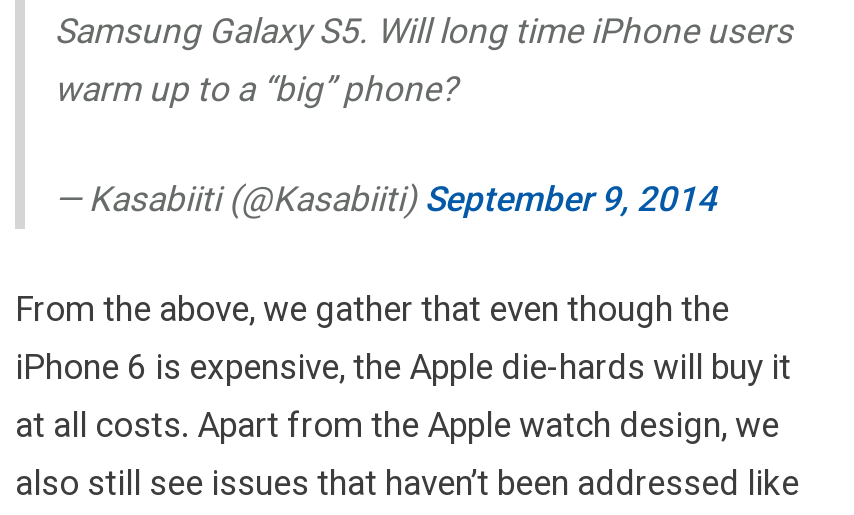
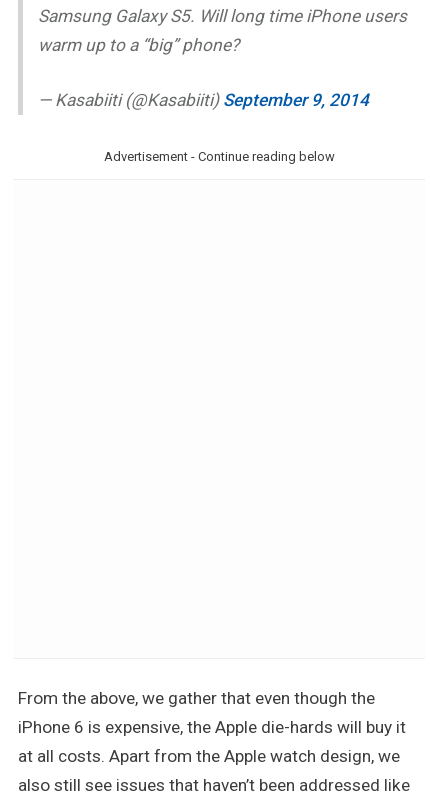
+ Advertisement - Continue reading below
